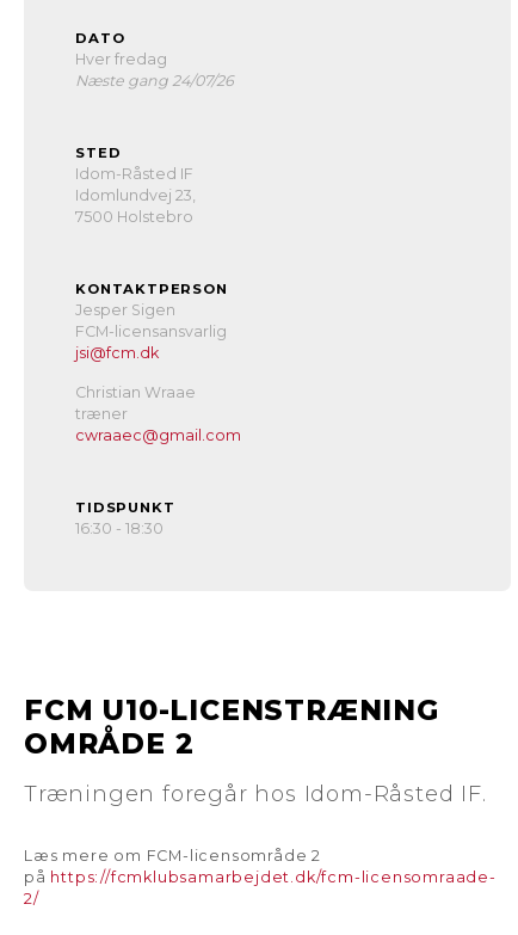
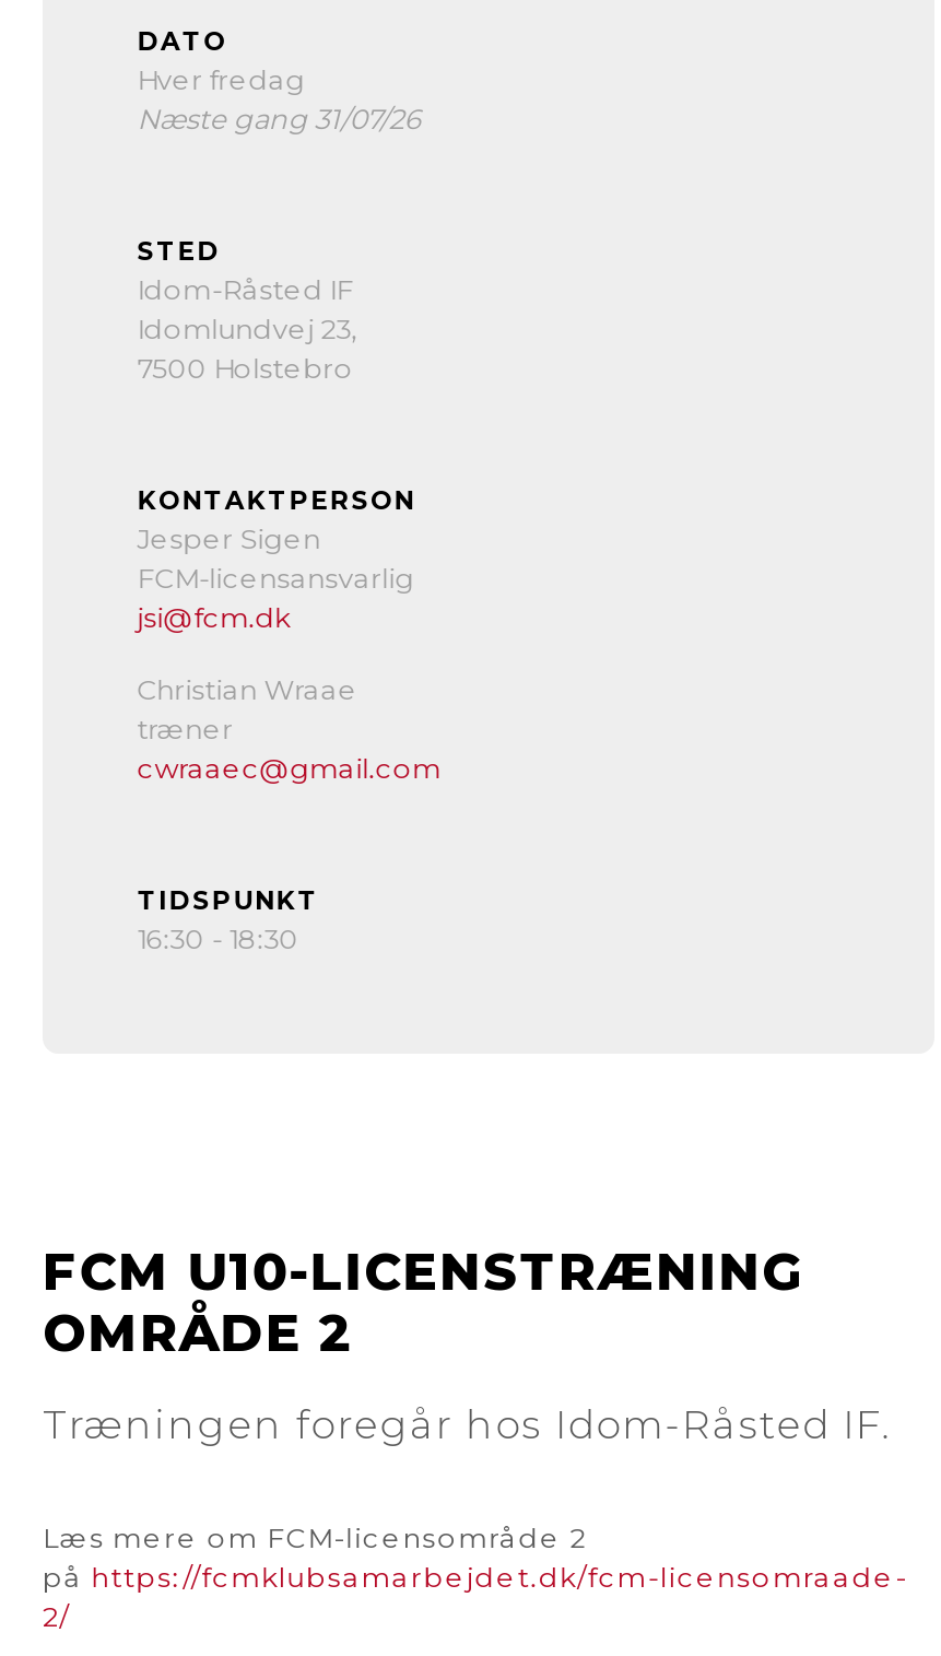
- Næste gang 24/07/26
+ Næste gang 31/07/26
